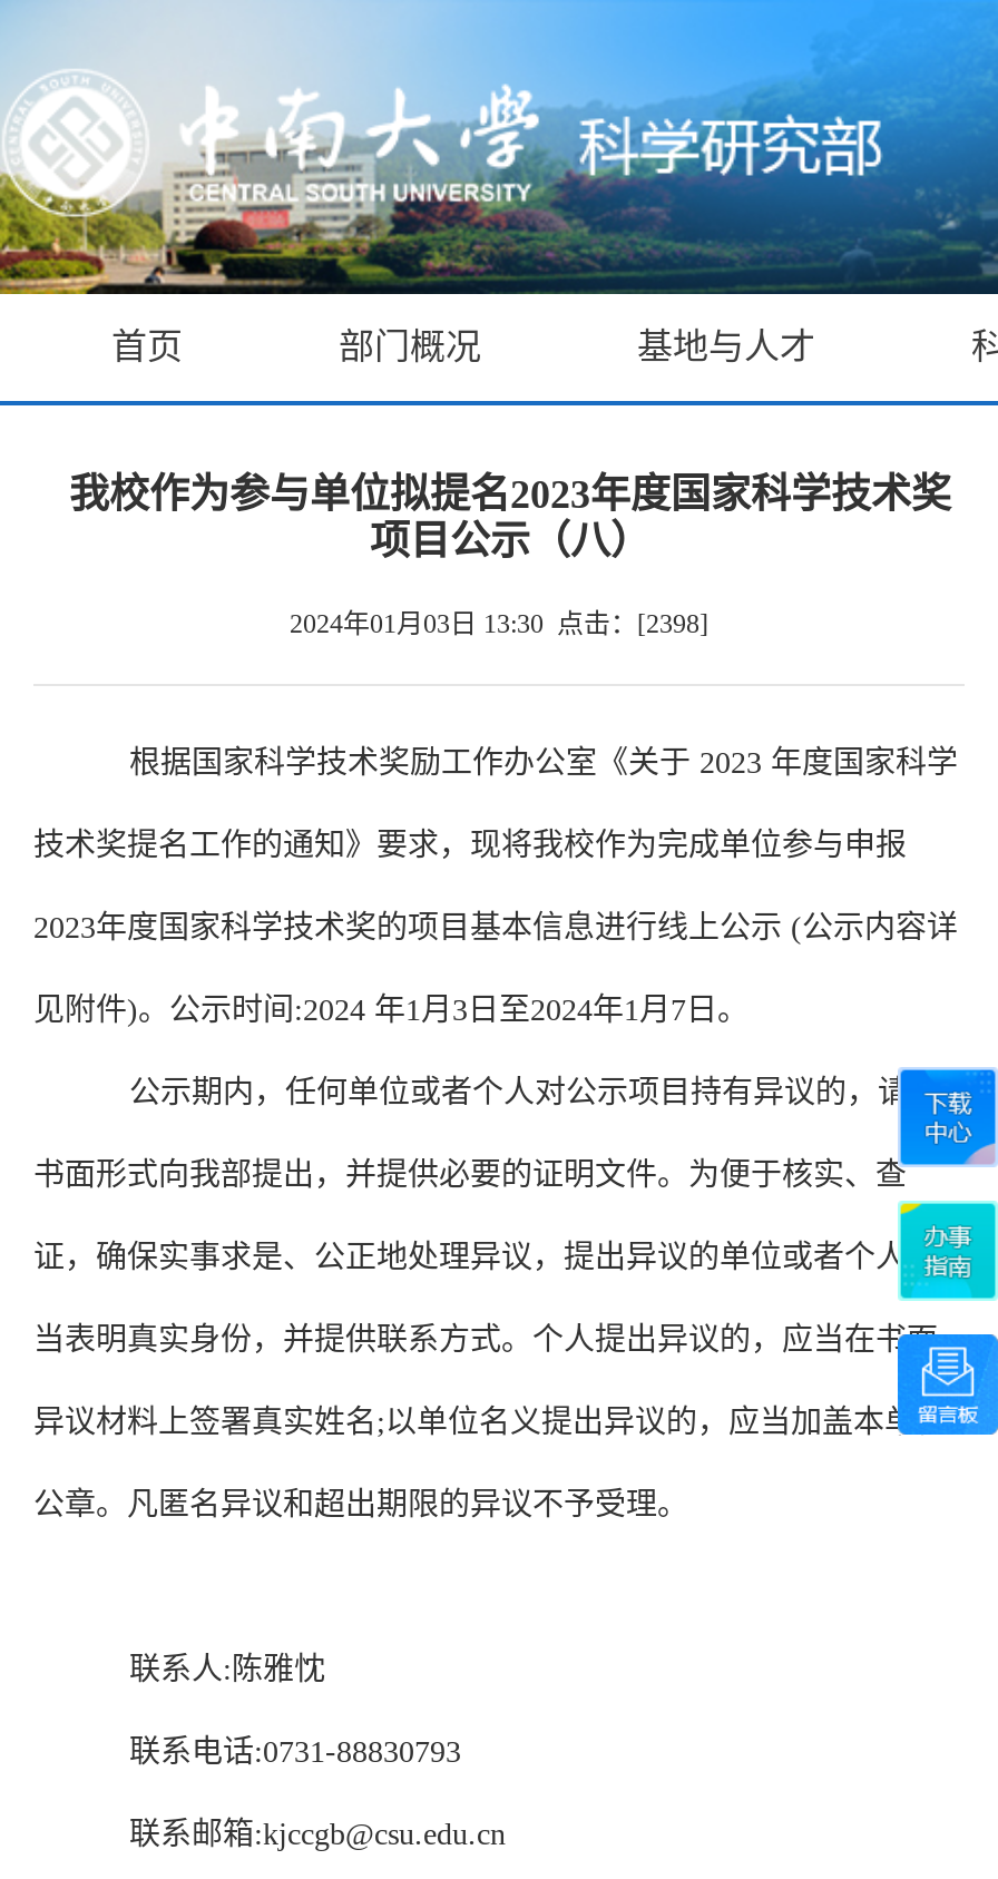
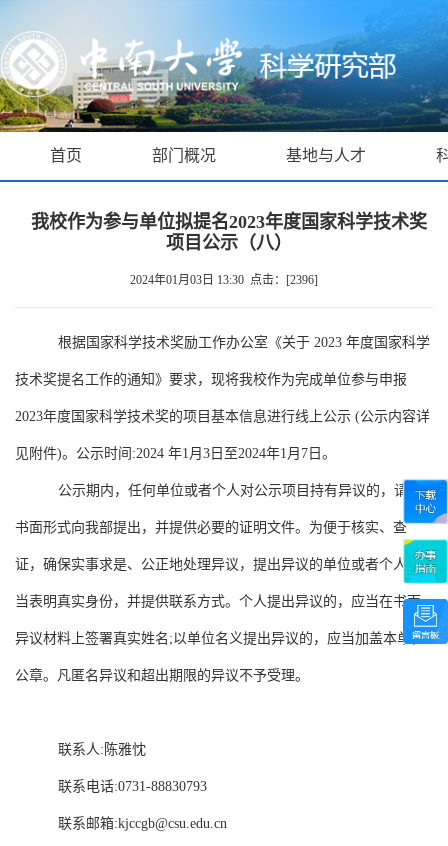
- 2024年01月03日 13:30 点击：[2398]
+ 2024年01月03日 13:30 点击：[2396]
